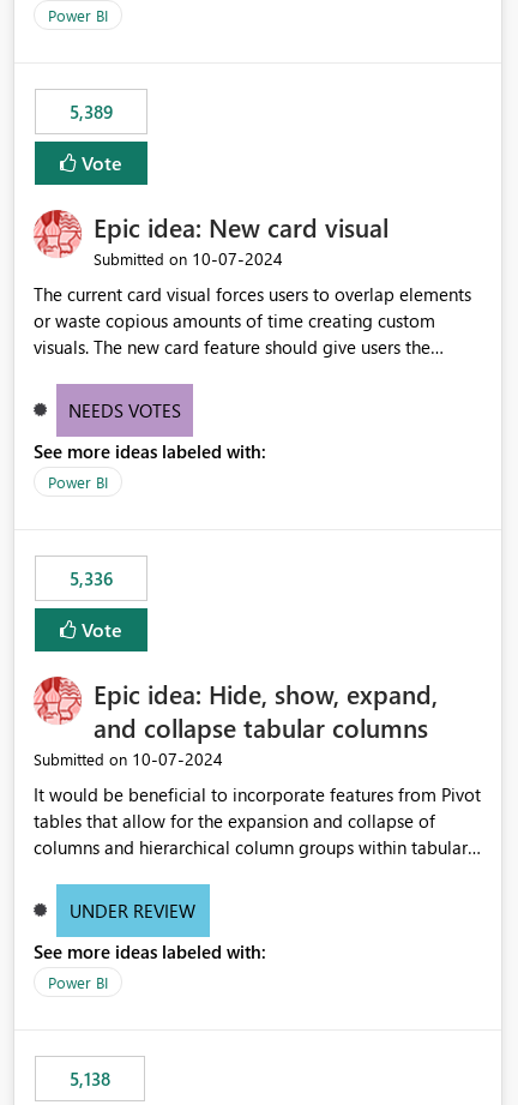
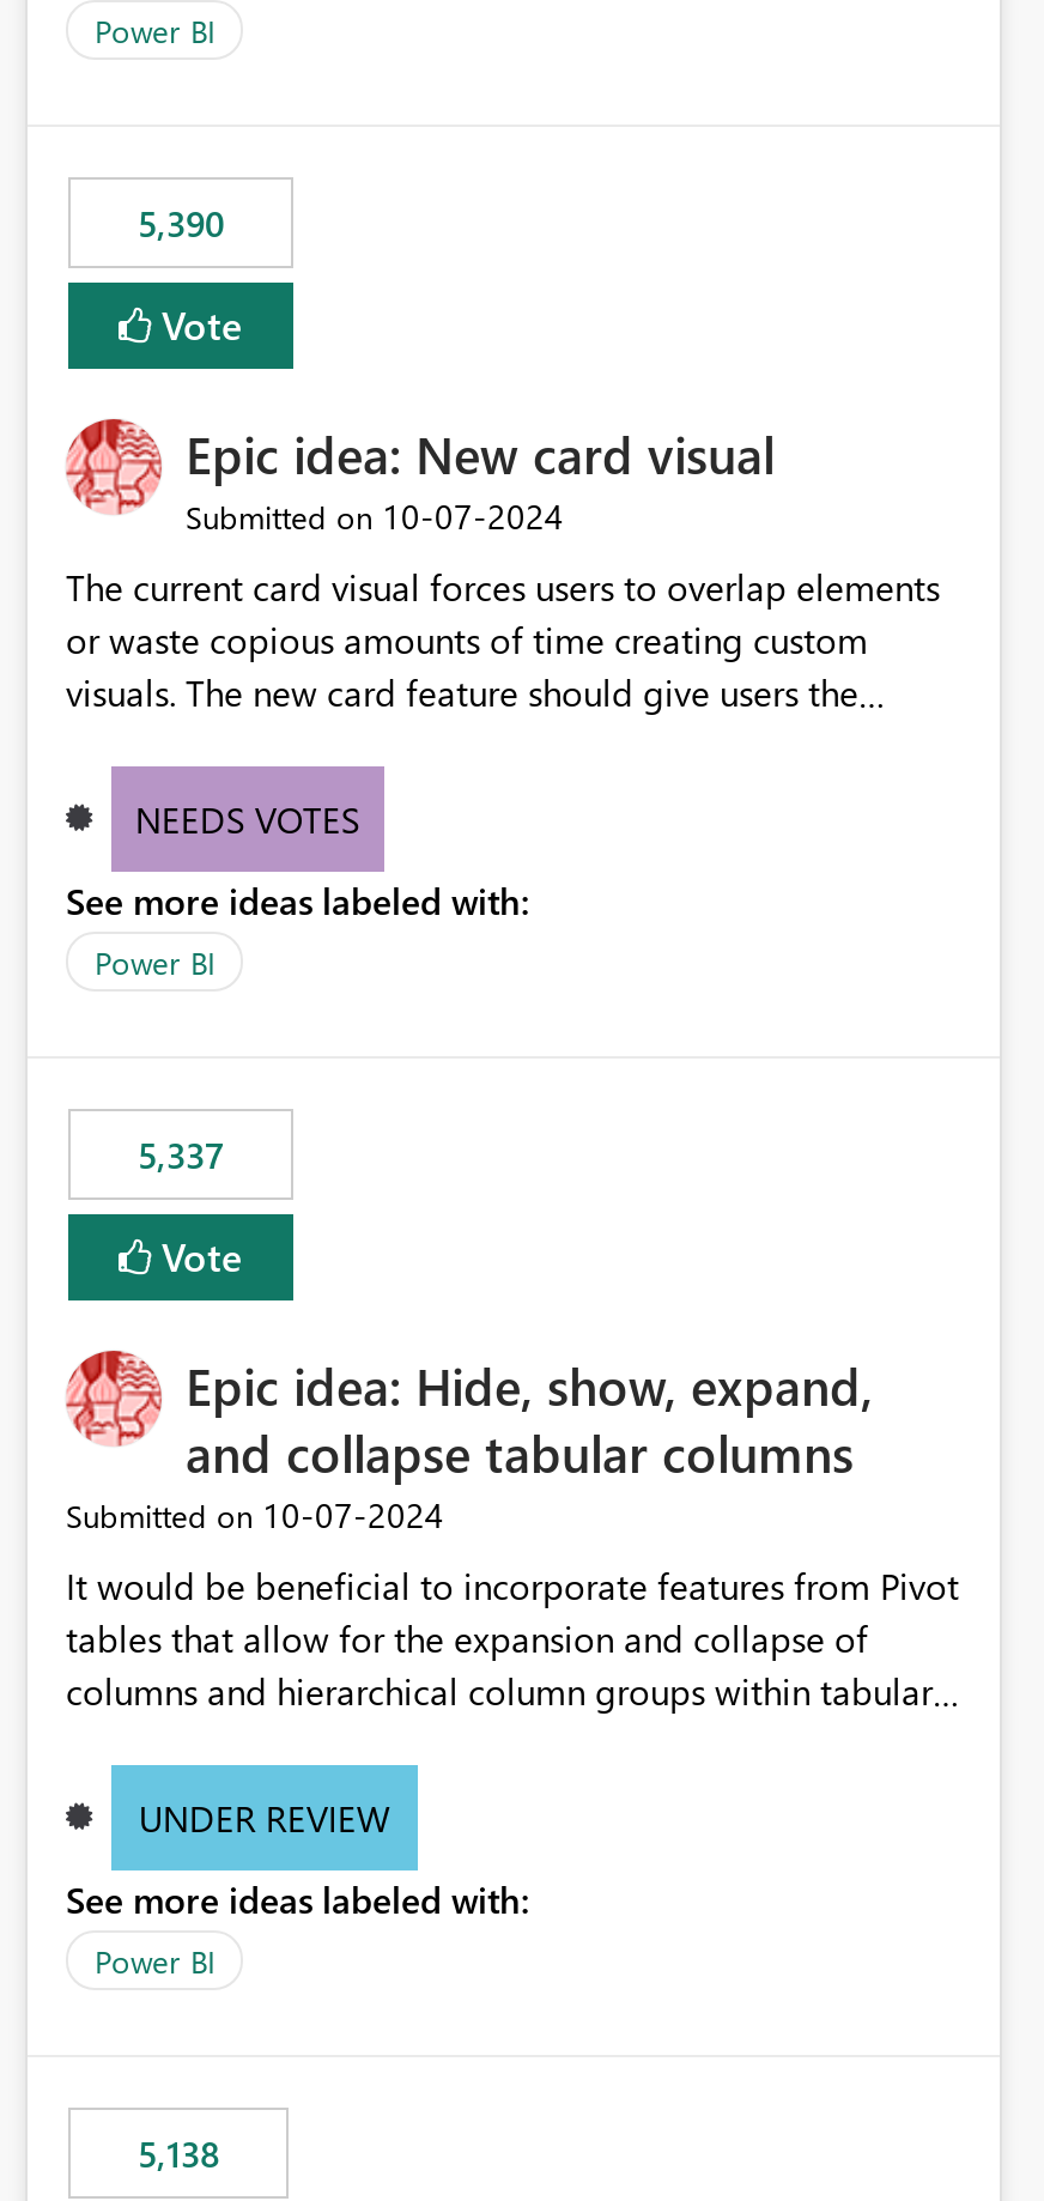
- 5,389
+ 5,390

- 5,336
+ 5,337
